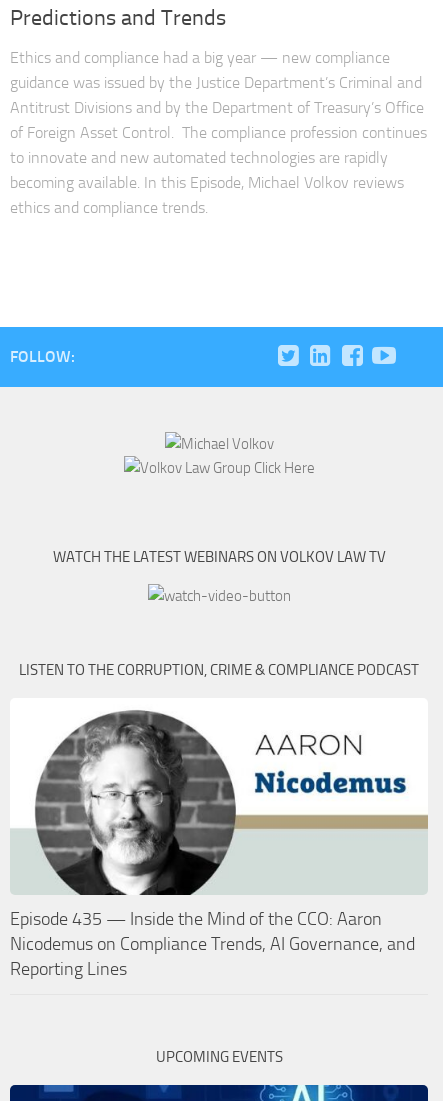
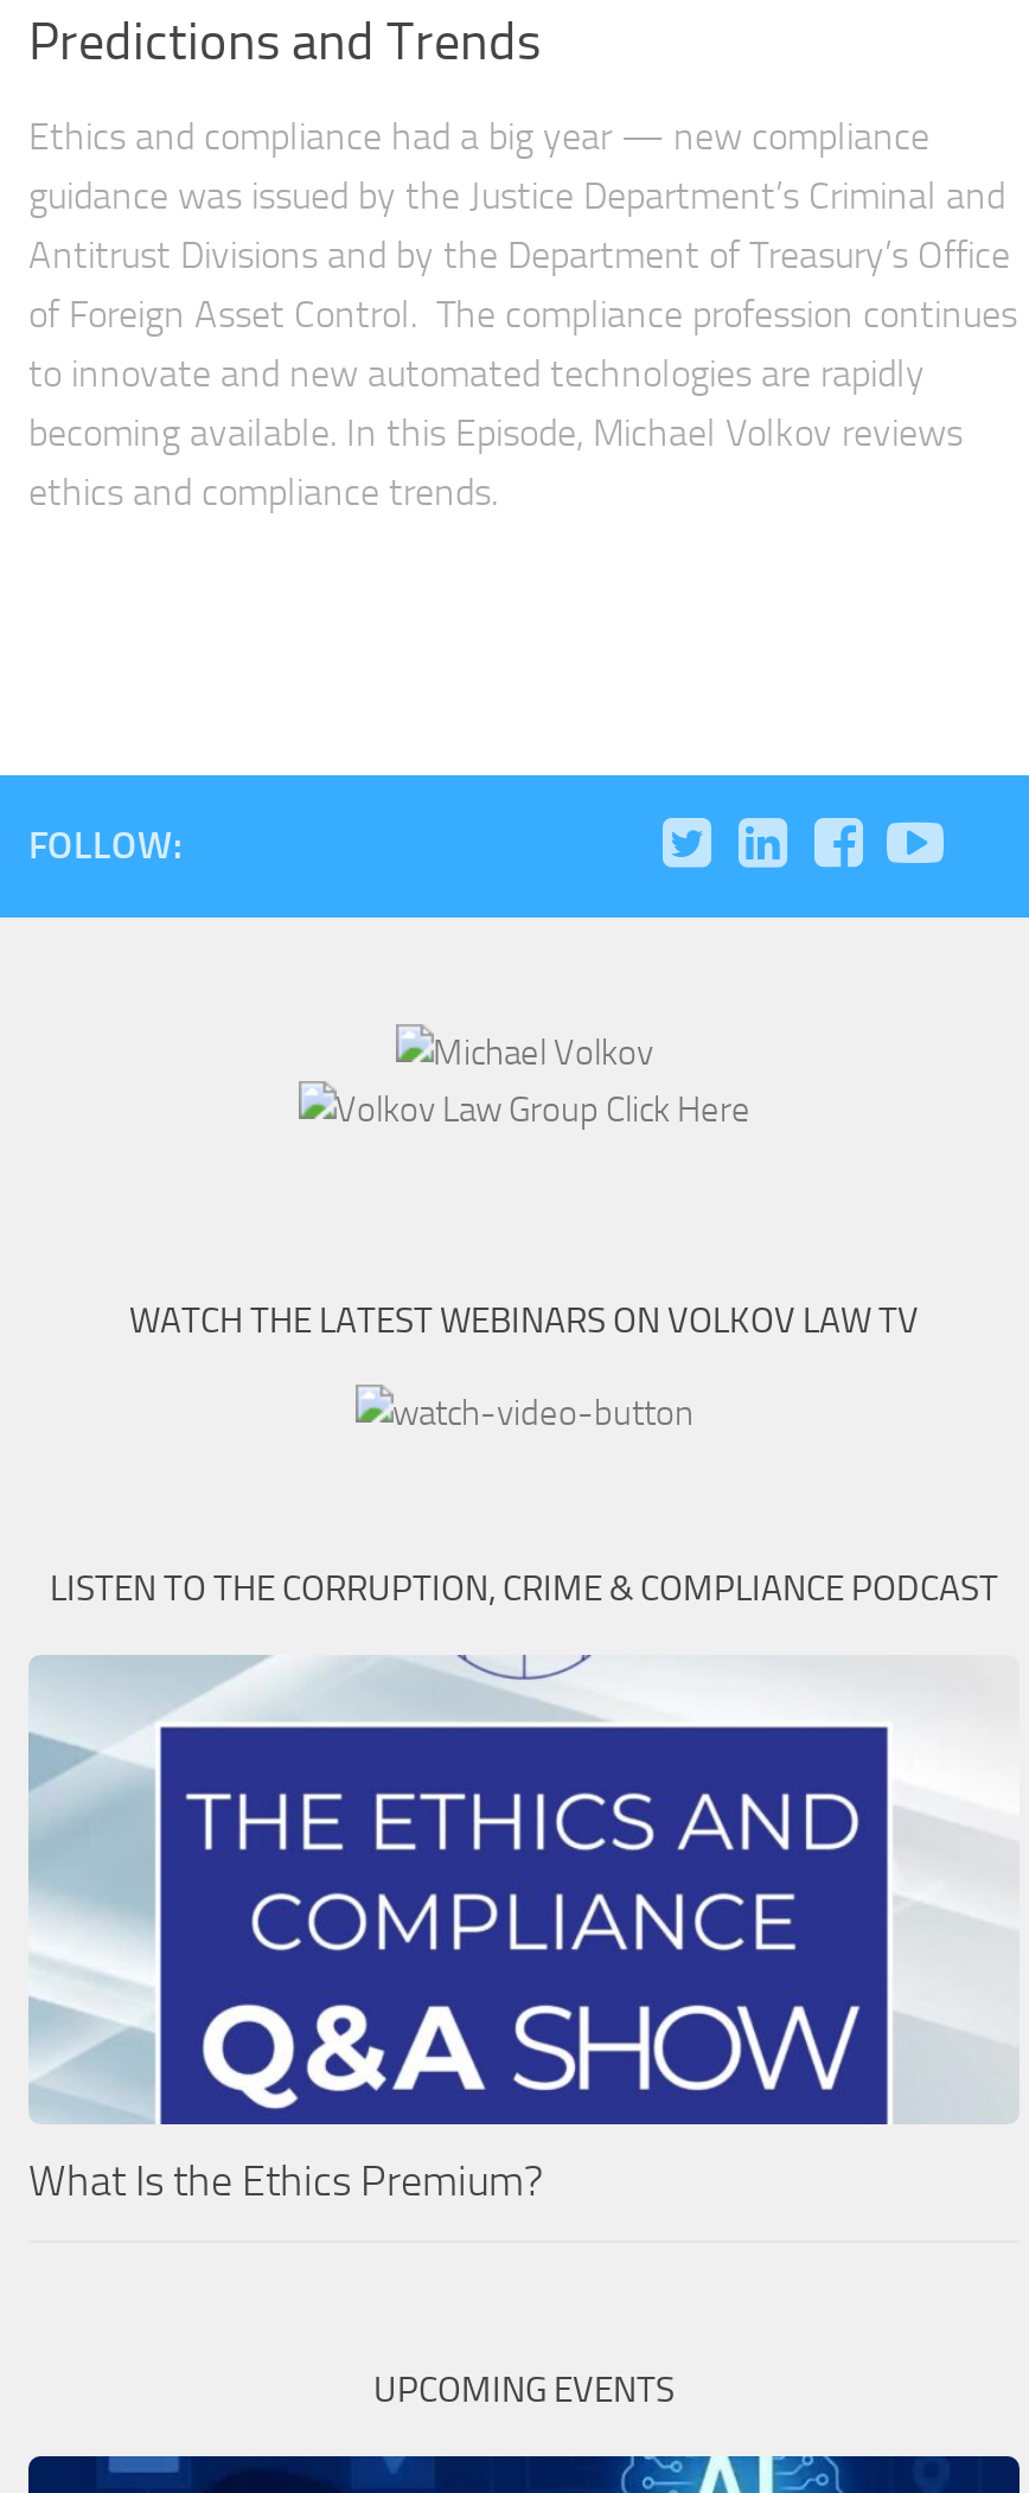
- [image]
+ [image]

- Episode 435 — Inside the Mind of the CCO: Aaron
- Nicodemus on Compliance Trends, AI Governance, and
- Reporting Lines
+ What Is the Ethics Premium?
